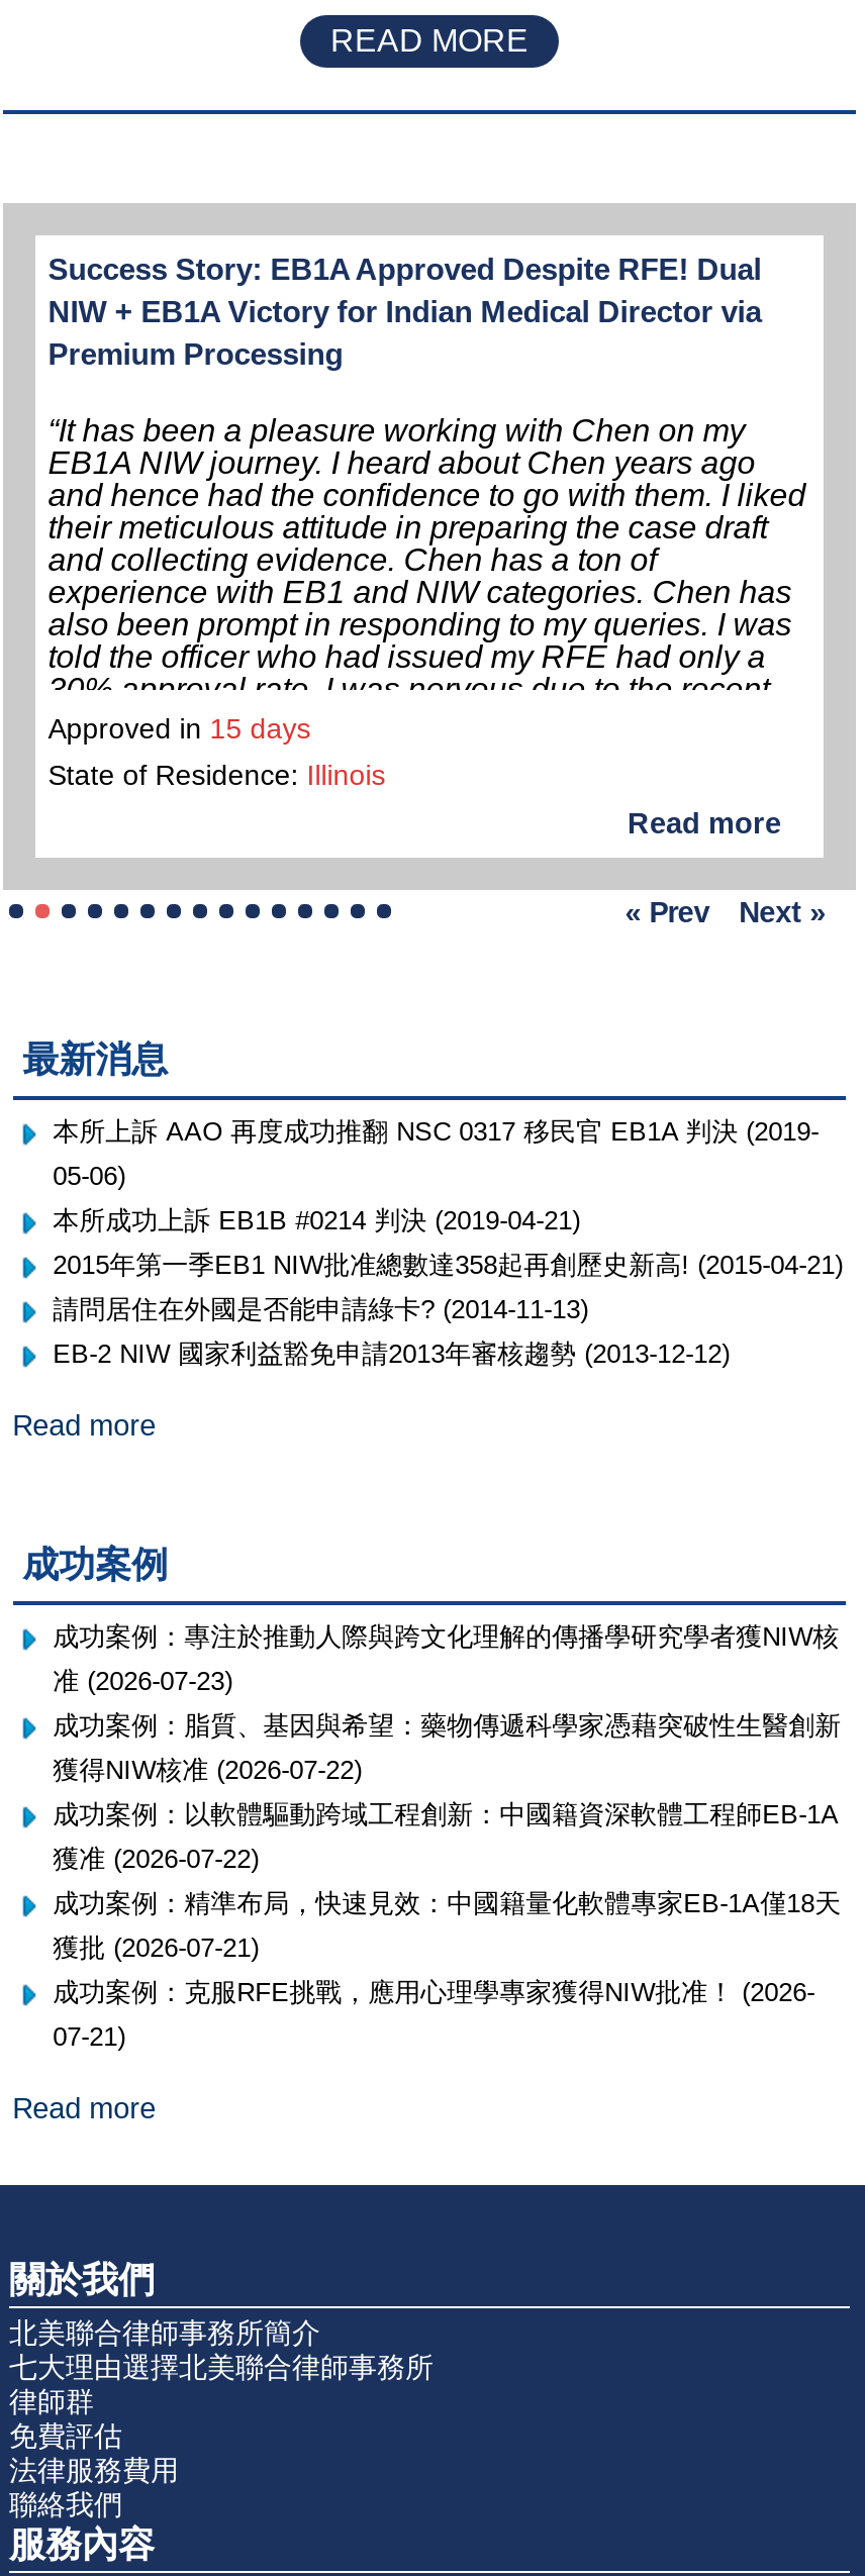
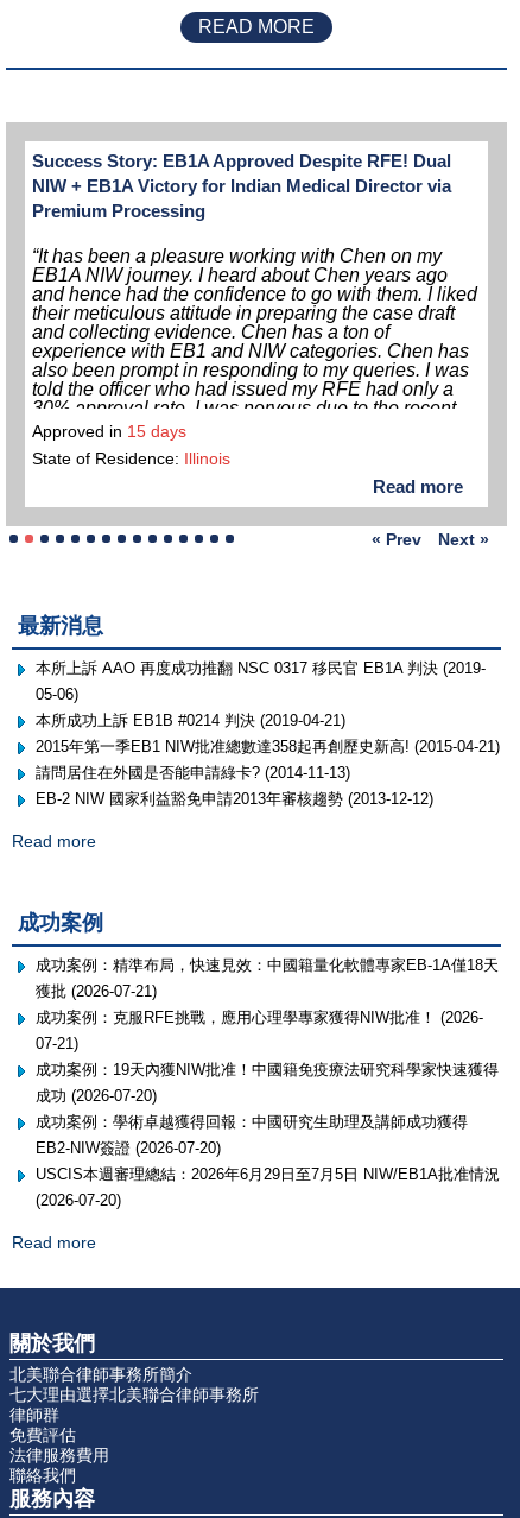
- 成功案例：專注於推動人際與跨文化理解的傳播學研究學者獲NIW核
- 准 (2026-07-23)
- 成功案例：脂質、基因與希望：藥物傳遞科學家憑藉突破性生醫創新
- 獲得NIW核准 (2026-07-22)
- 成功案例：以軟體驅動跨域工程創新：中國籍資深軟體工程師EB-1A
- 獲准 (2026-07-22)

moved up: 成功案例：精準布局，快速見效：中國籍量化軟體專家EB-1A僅18天 | 獲批 (2026-07-21) | 成功案例：克服RFE挑戰，應用心理學專家獲得NIW批准！ (2026- | 07-21)

+ 成功案例：19天內獲NIW批准！中國籍免疫療法研究科學家快速獲得
+ 成功 (2026-07-20)
+ 成功案例：學術卓越獲得回報：中國研究生助理及講師成功獲得
+ EB2-NIW簽證 (2026-07-20)
+ USCIS本週審理總結：2026年6月29日至7月5日 NIW/EB1A批准情況
+ (2026-07-20)
